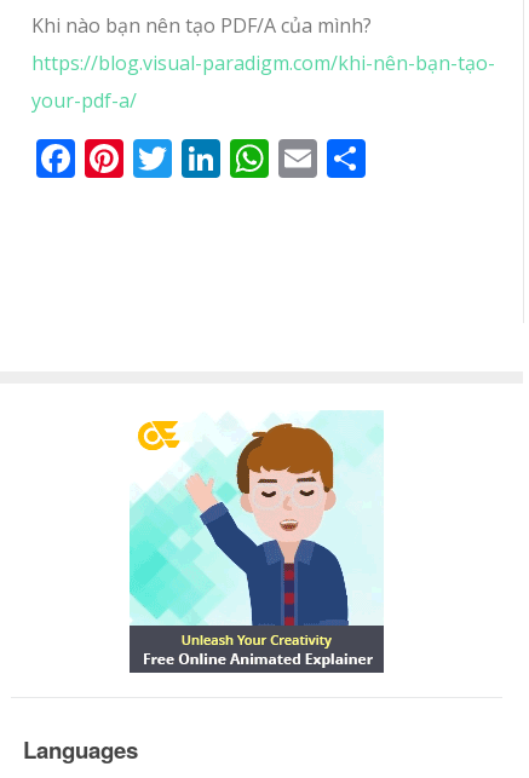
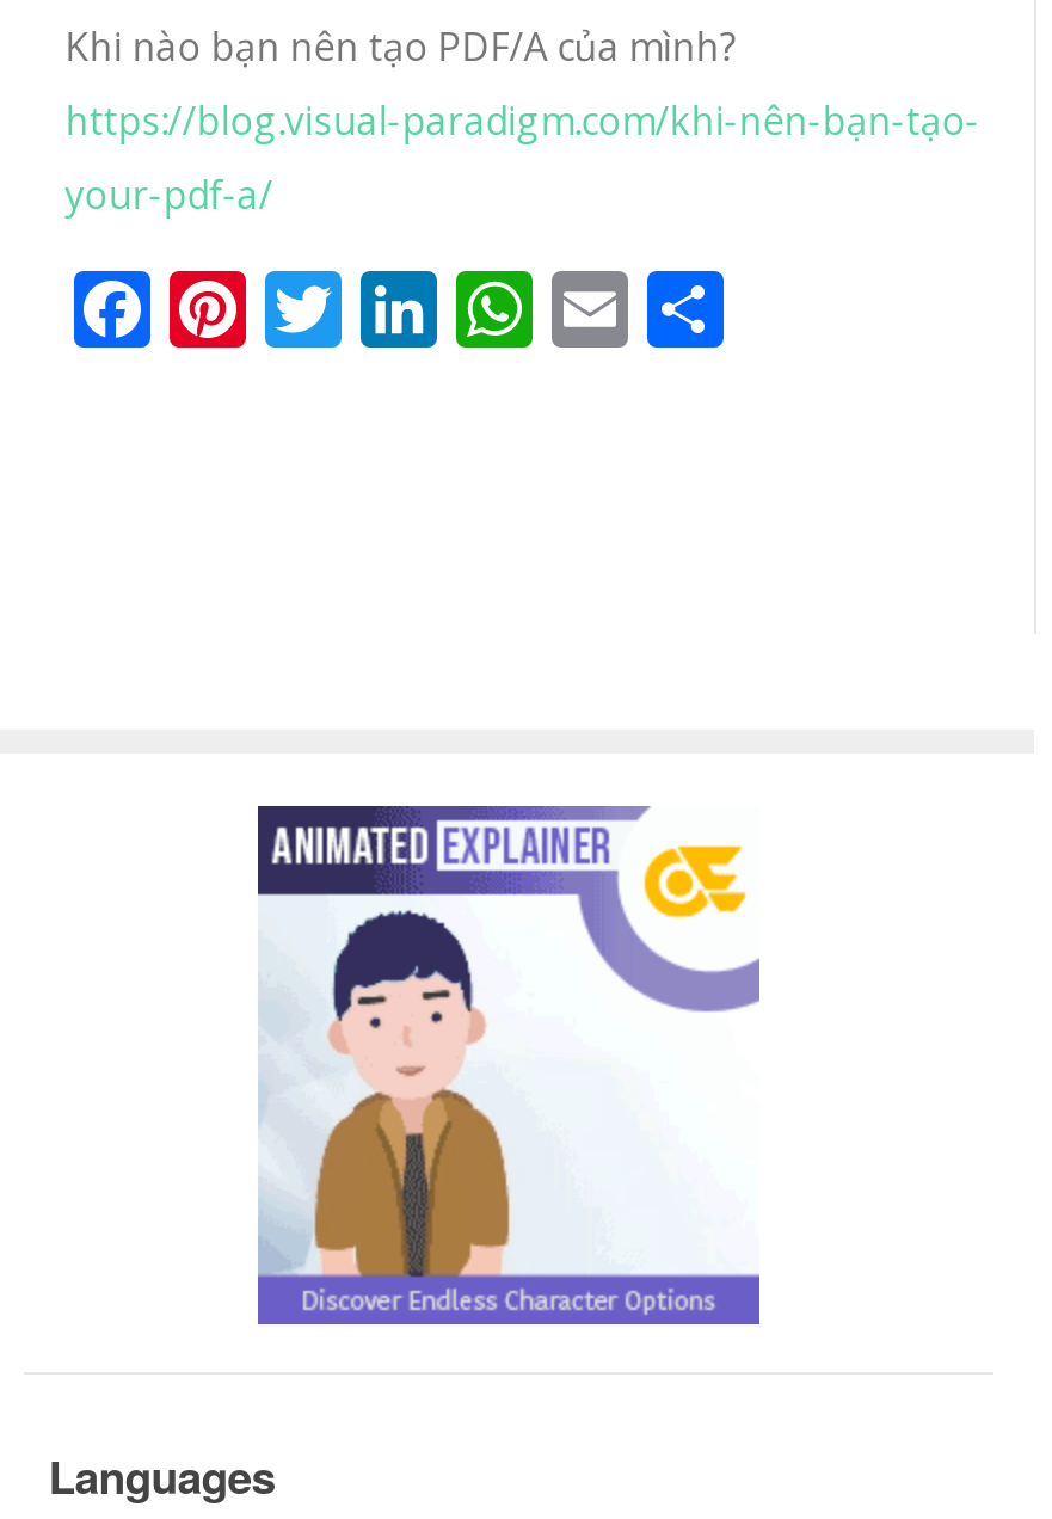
- [image]
+ [image]
